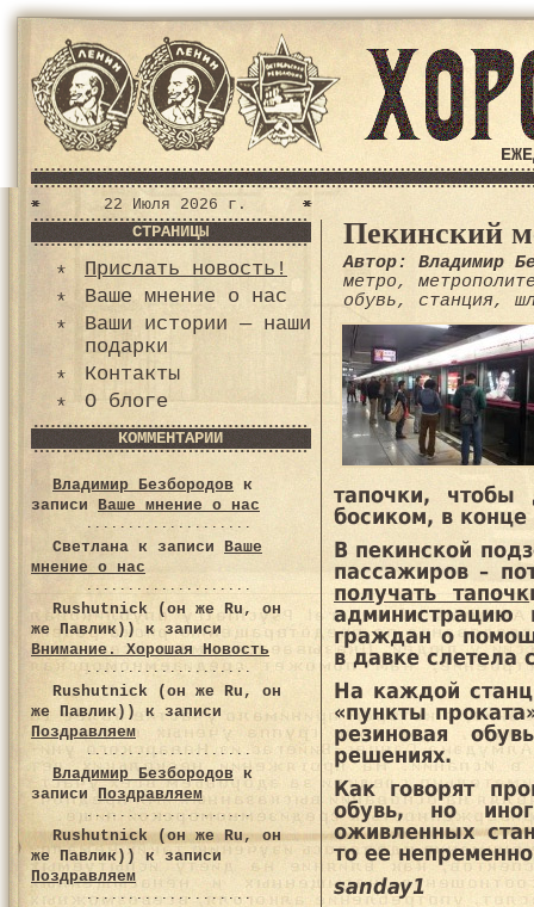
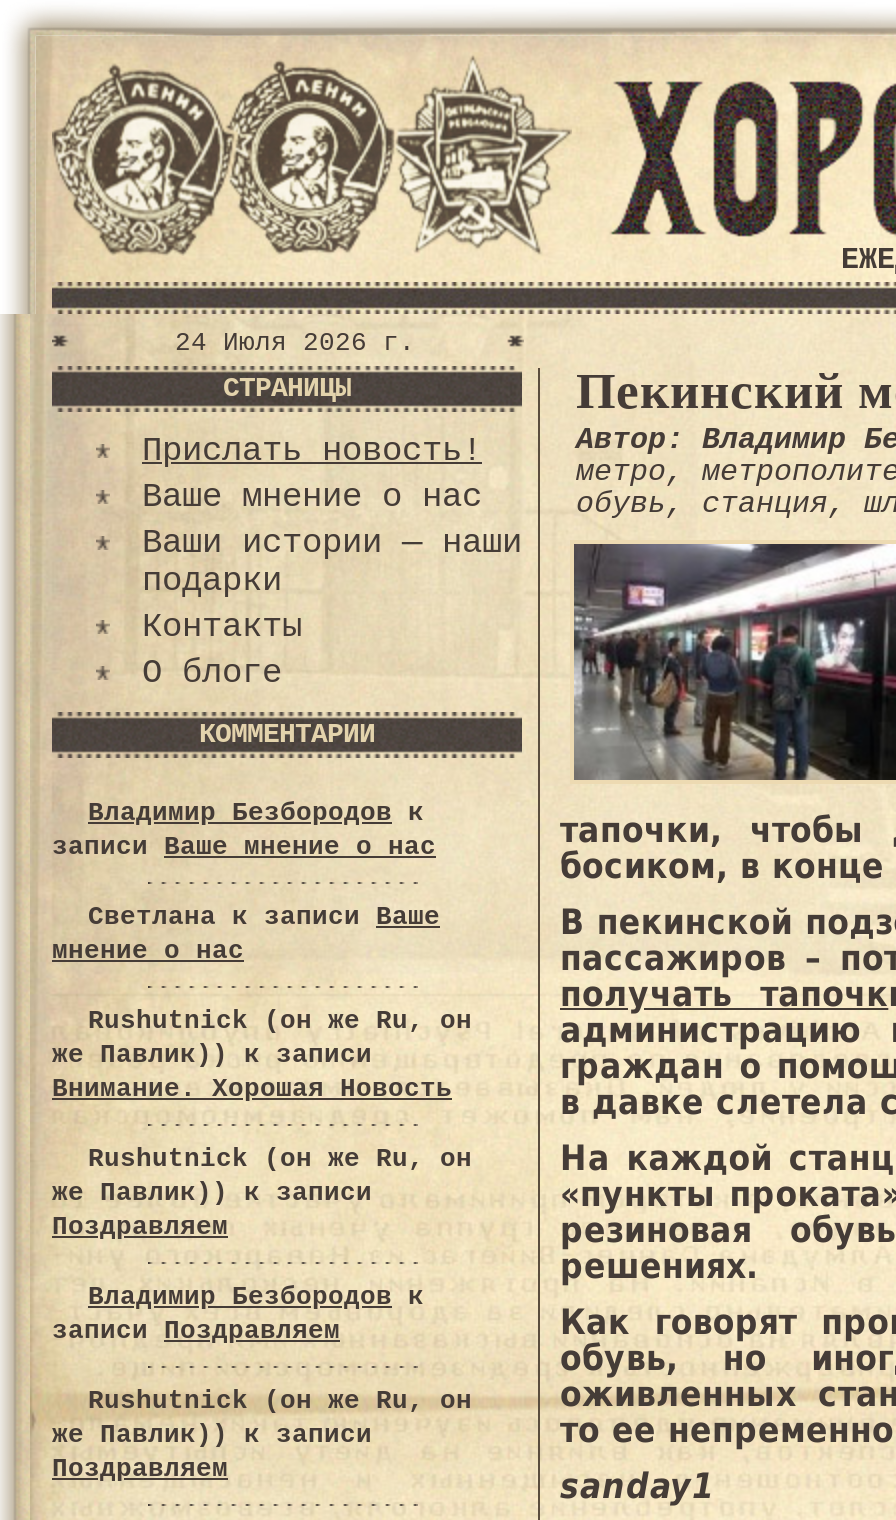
- 22 Июля 2026 г.
+ 24 Июля 2026 г.
